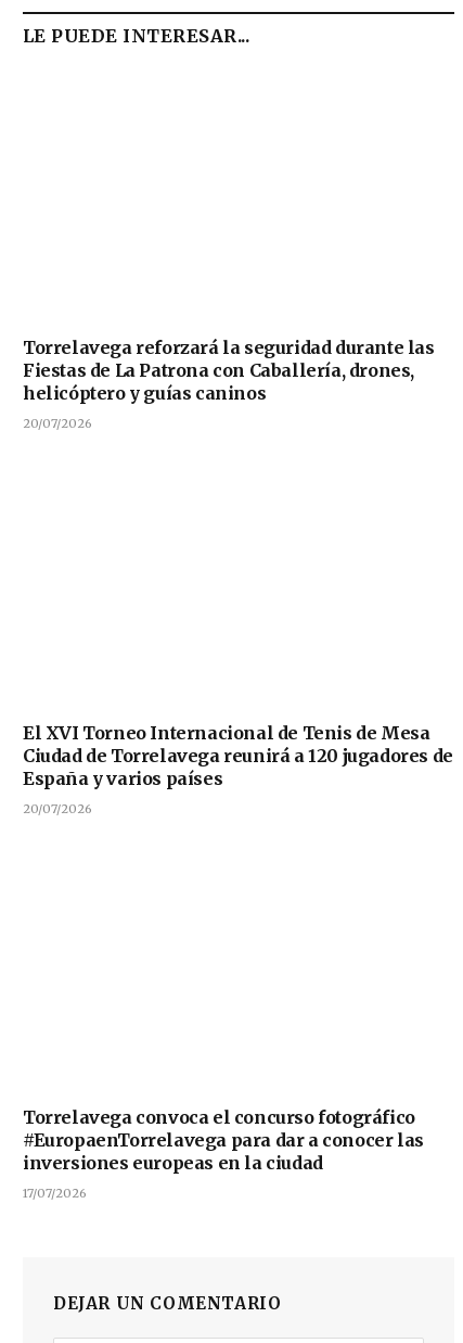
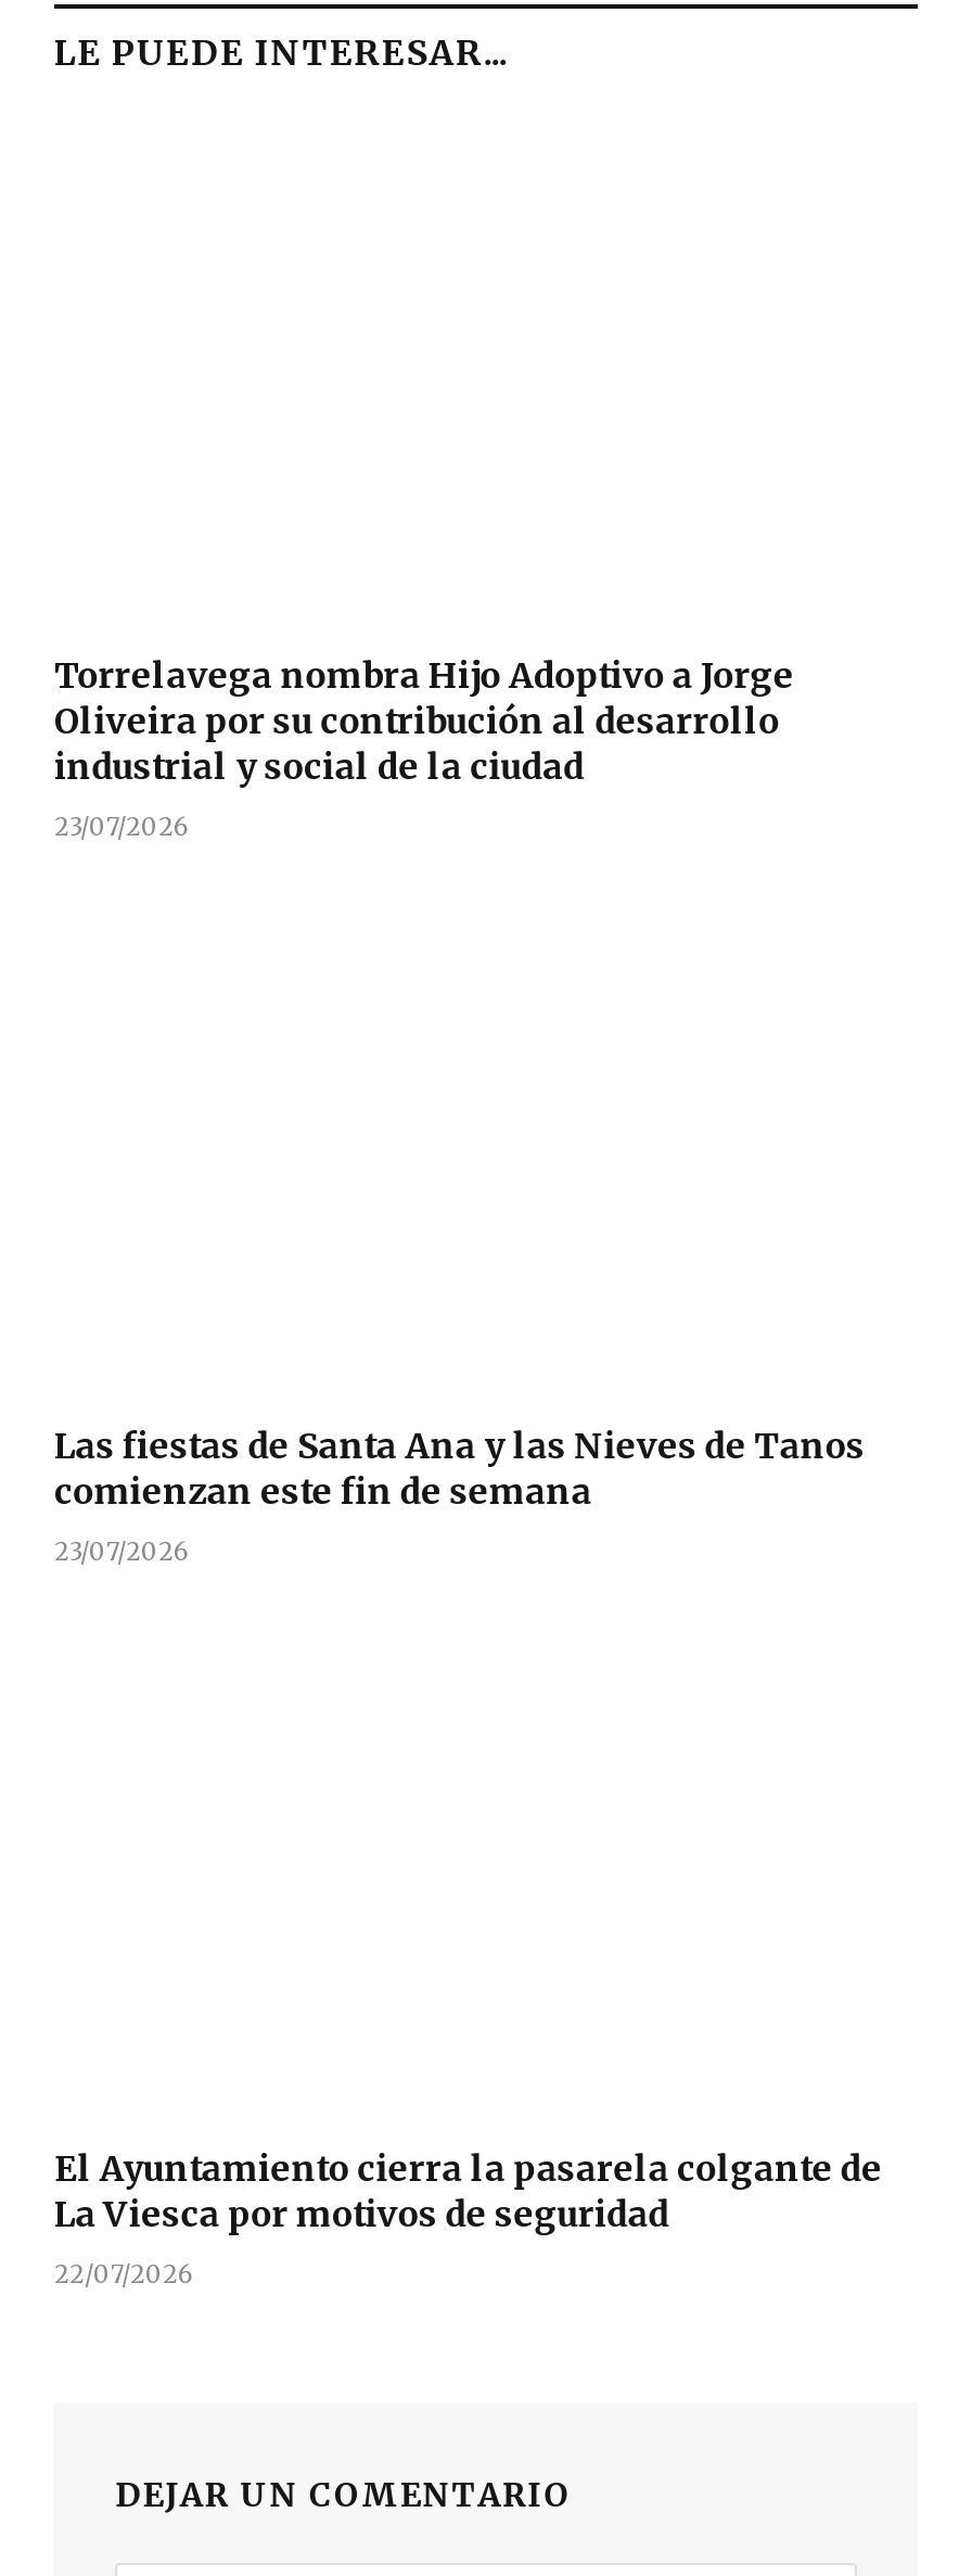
- Torrelavega reforzará la seguridad durante las
- Fiestas de La Patrona con Caballería, drones,
- helicóptero y guías caninos
+ Torrelavega nombra Hijo Adoptivo a Jorge
+ Oliveira por su contribución al desarrollo
+ industrial y social de la ciudad

- 20/07/2026
+ 23/07/2026

- El XVI Torneo Internacional de Tenis de Mesa
- Ciudad de Torrelavega reunirá a 120 jugadores de
- España y varios países
+ Las fiestas de Santa Ana y las Nieves de Tanos
+ comienzan este fin de semana

- 20/07/2026
+ 23/07/2026

- Torrelavega convoca el concurso fotográfico
- #EuropaenTorrelavega para dar a conocer las
- inversiones europeas en la ciudad
+ El Ayuntamiento cierra la pasarela colgante de
+ La Viesca por motivos de seguridad

- 17/07/2026
+ 22/07/2026
